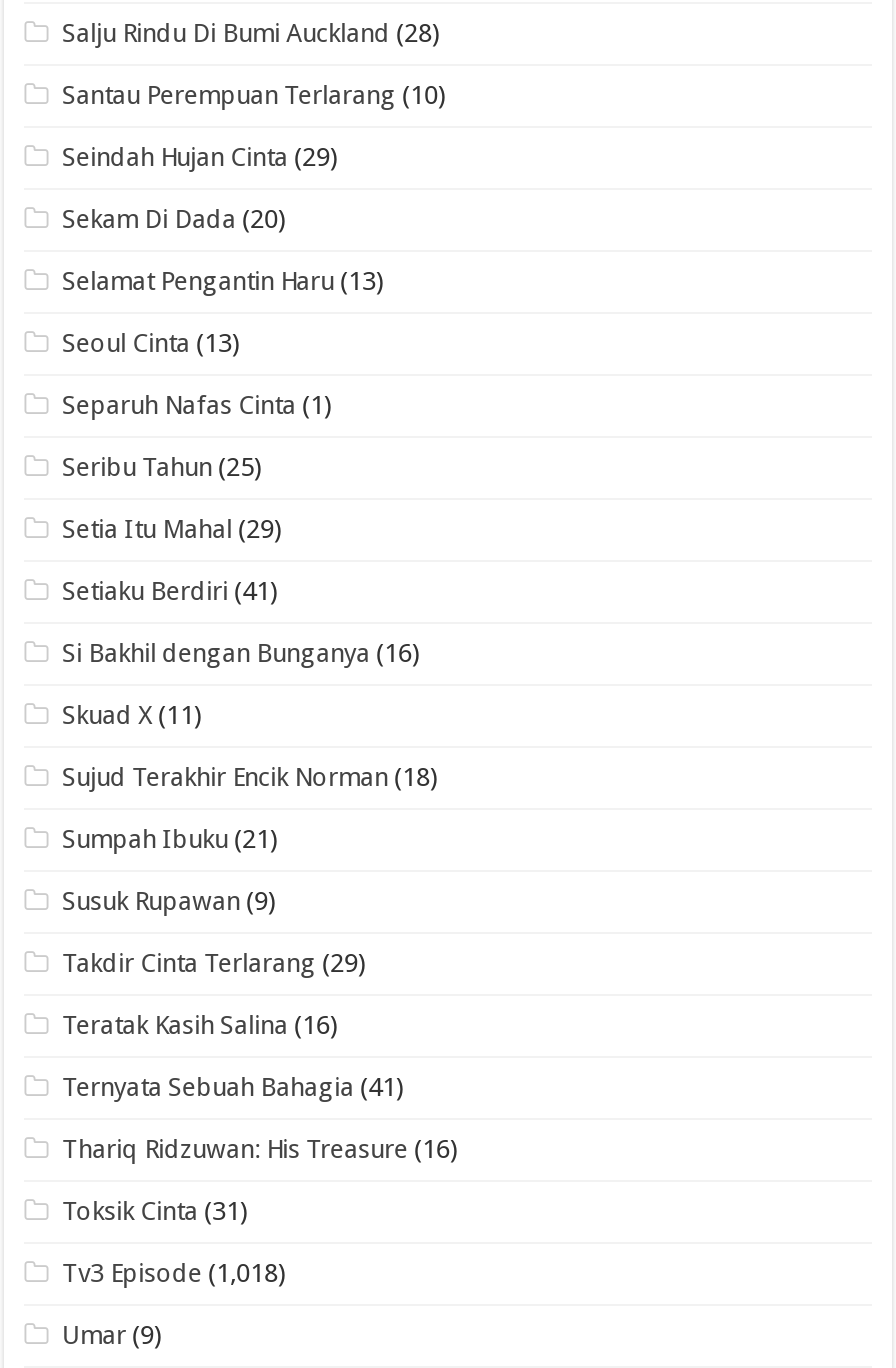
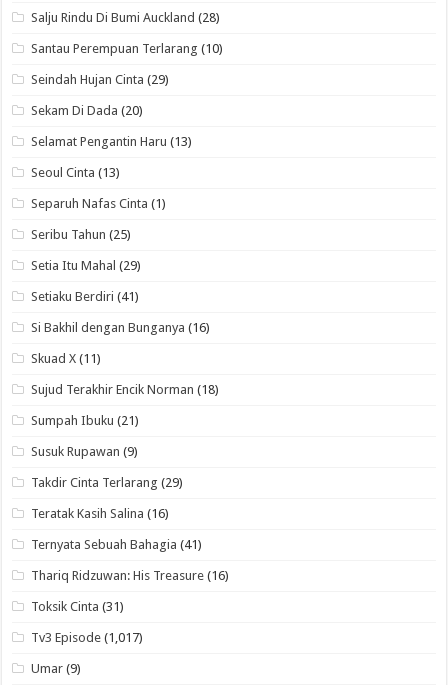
- Tv3 Episode (1,018)
+ Tv3 Episode (1,017)
